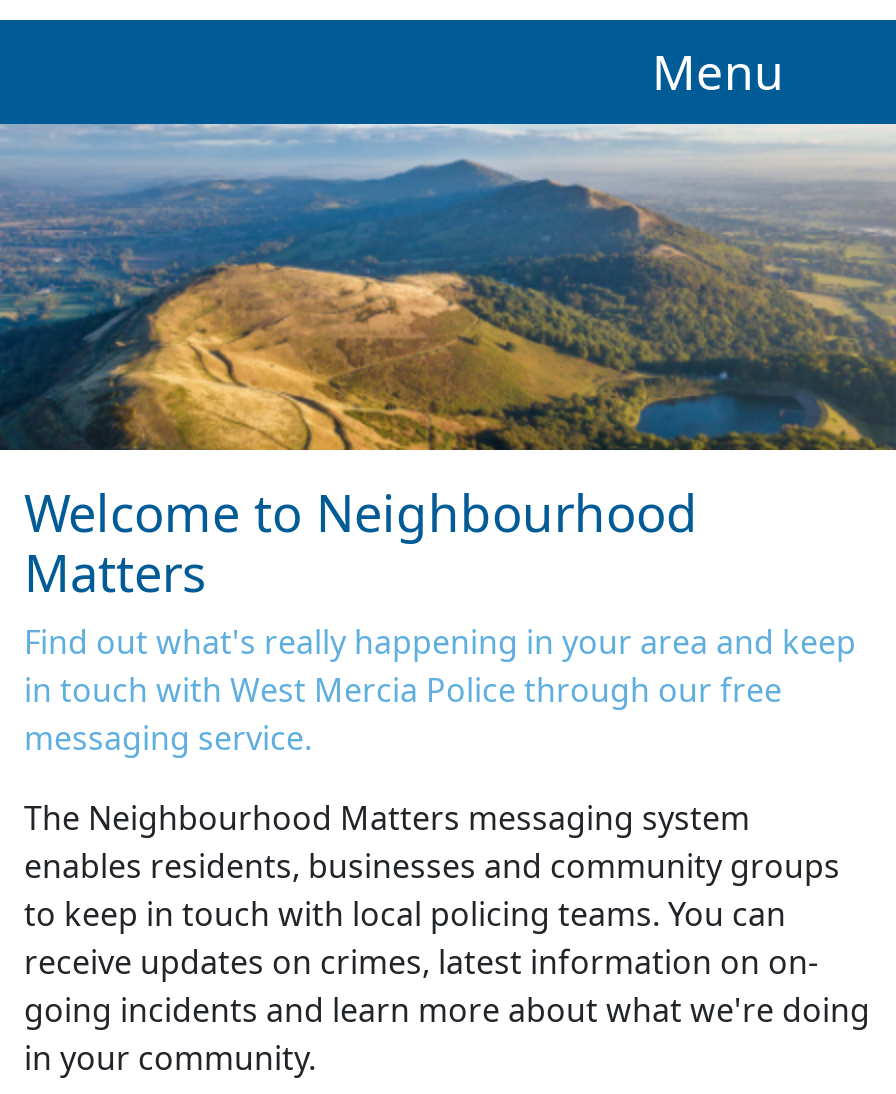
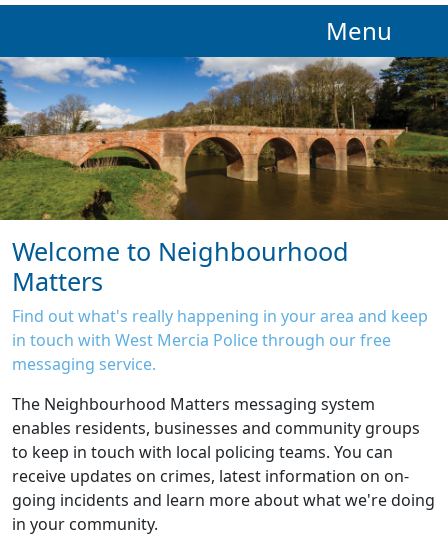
- [image]
+ [image]
